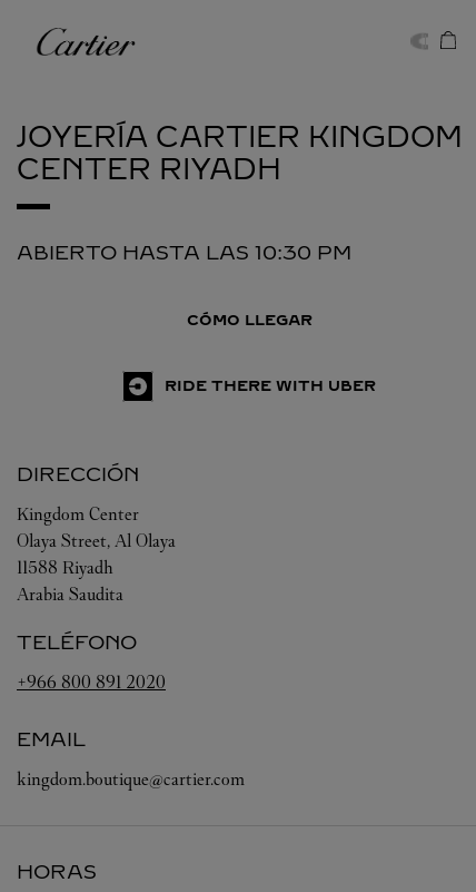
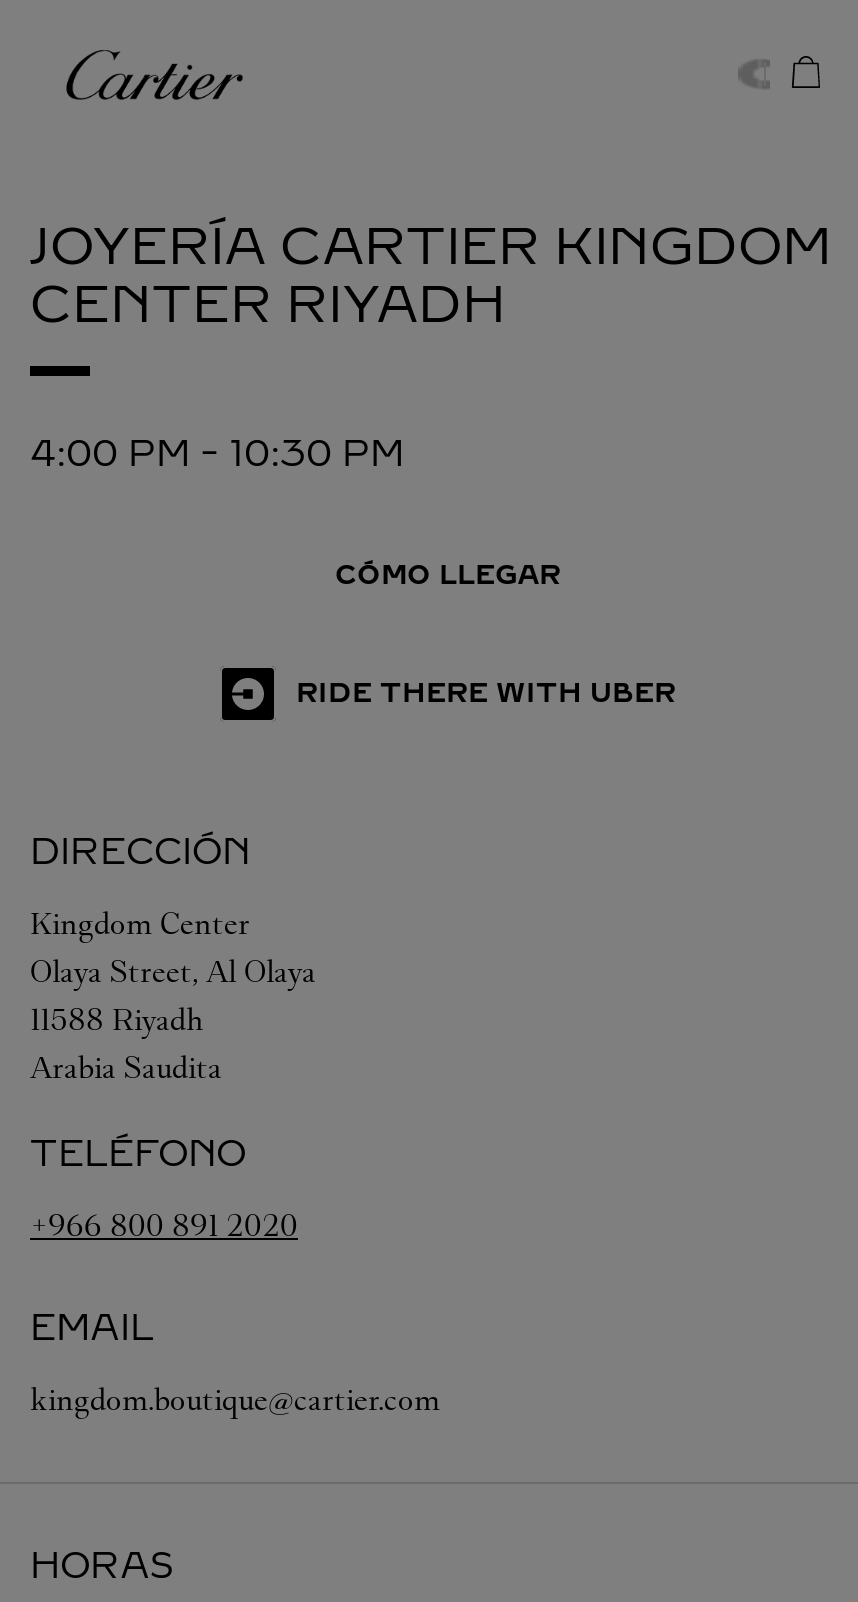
- ABIERTO HASTA LAS 10:30 PM
+ 4:00 PM - 10:30 PM
